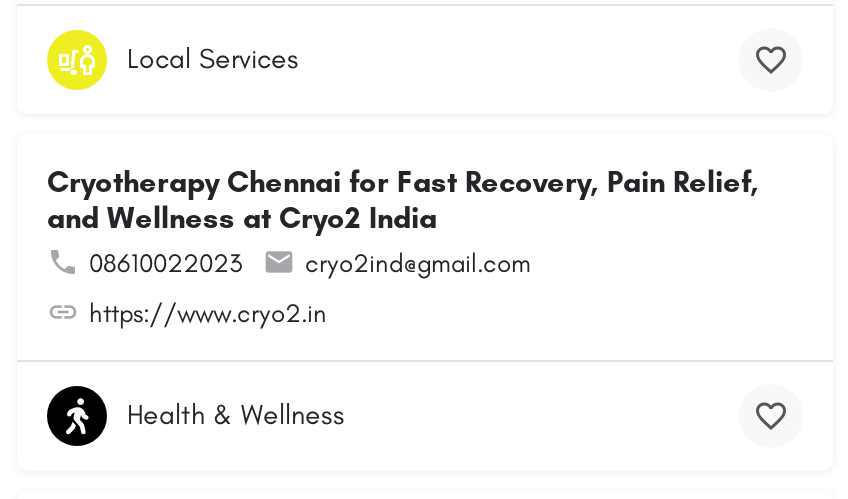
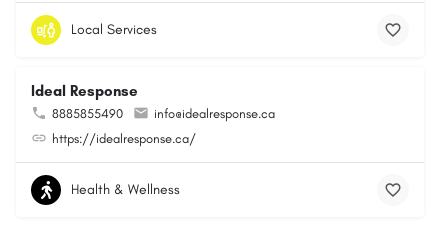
- Cryotherapy Chennai for Fast Recovery, Pain Relief,
- and Wellness at Cryo2 India
- 08610022023
- cryo2ind@gmail.com
+ Ideal Response
+ 8885855490
+ info@idealresponse.ca

- https://www.cryo2.in
+ https://idealresponse.ca/
